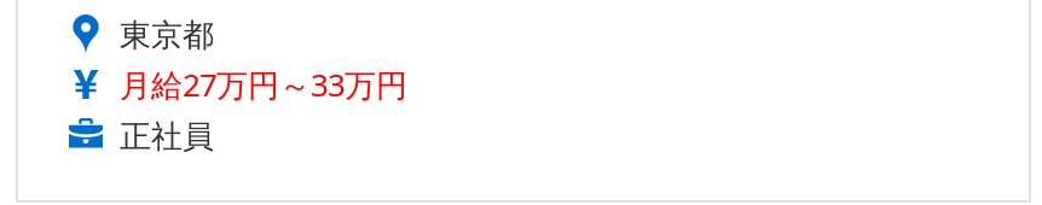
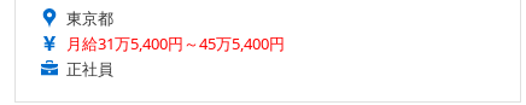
- 月給27万円～33万円
+ 月給31万5,400円～45万5,400円
